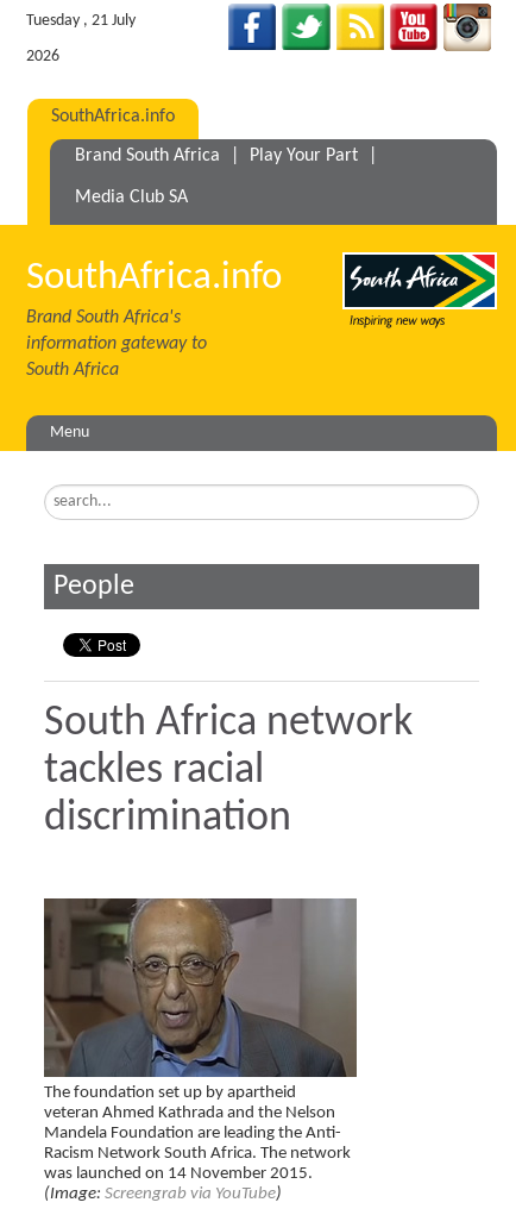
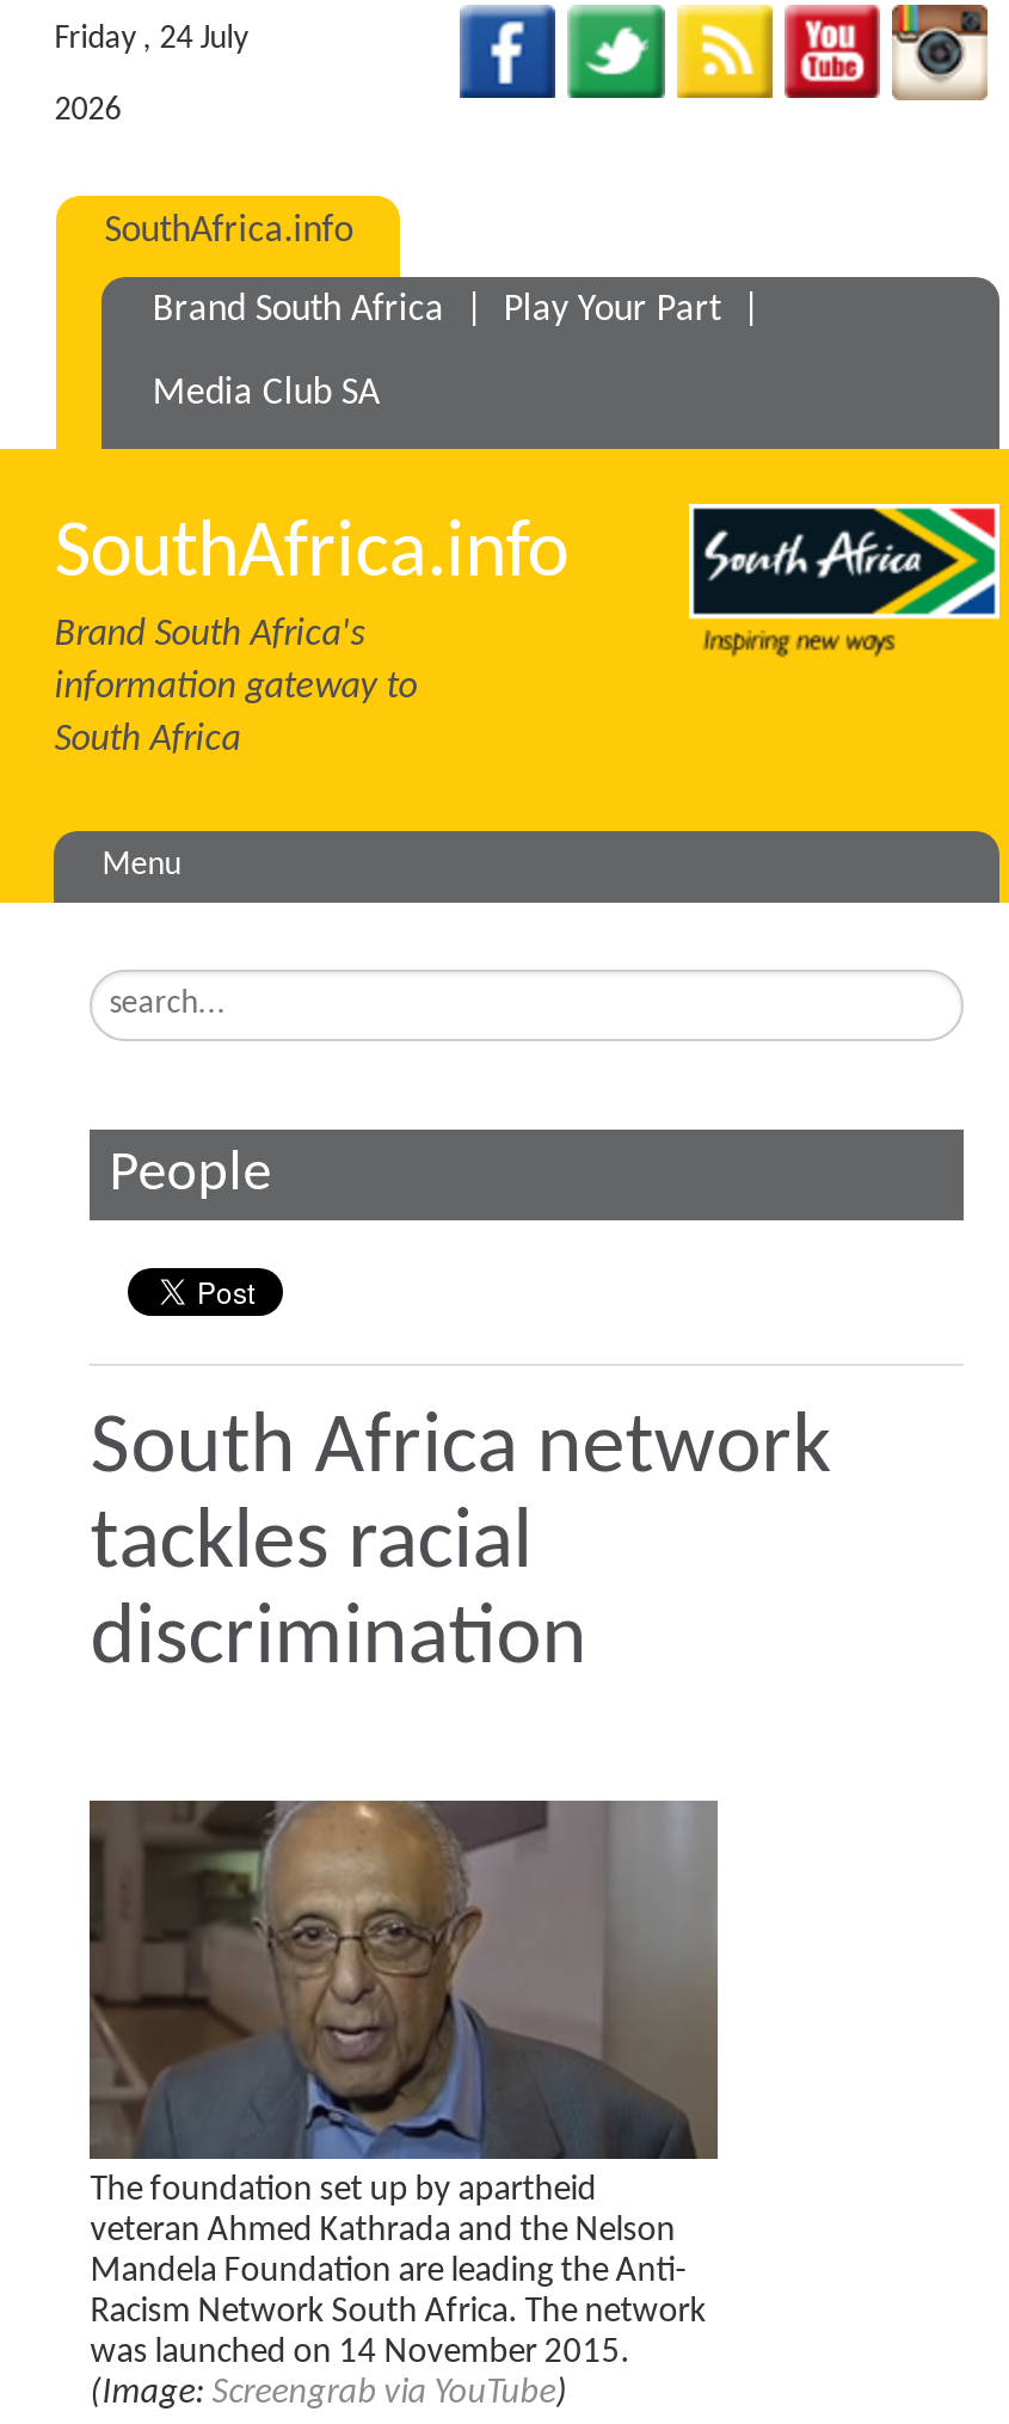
- Tuesday , 21 July
+ Friday , 24 July
